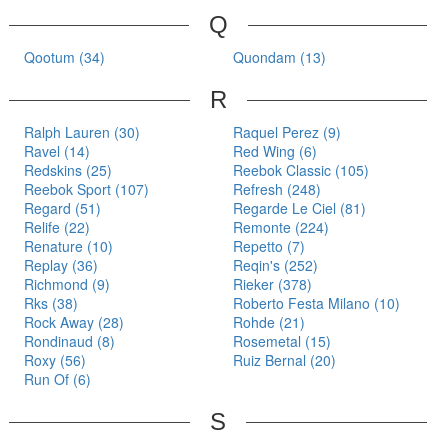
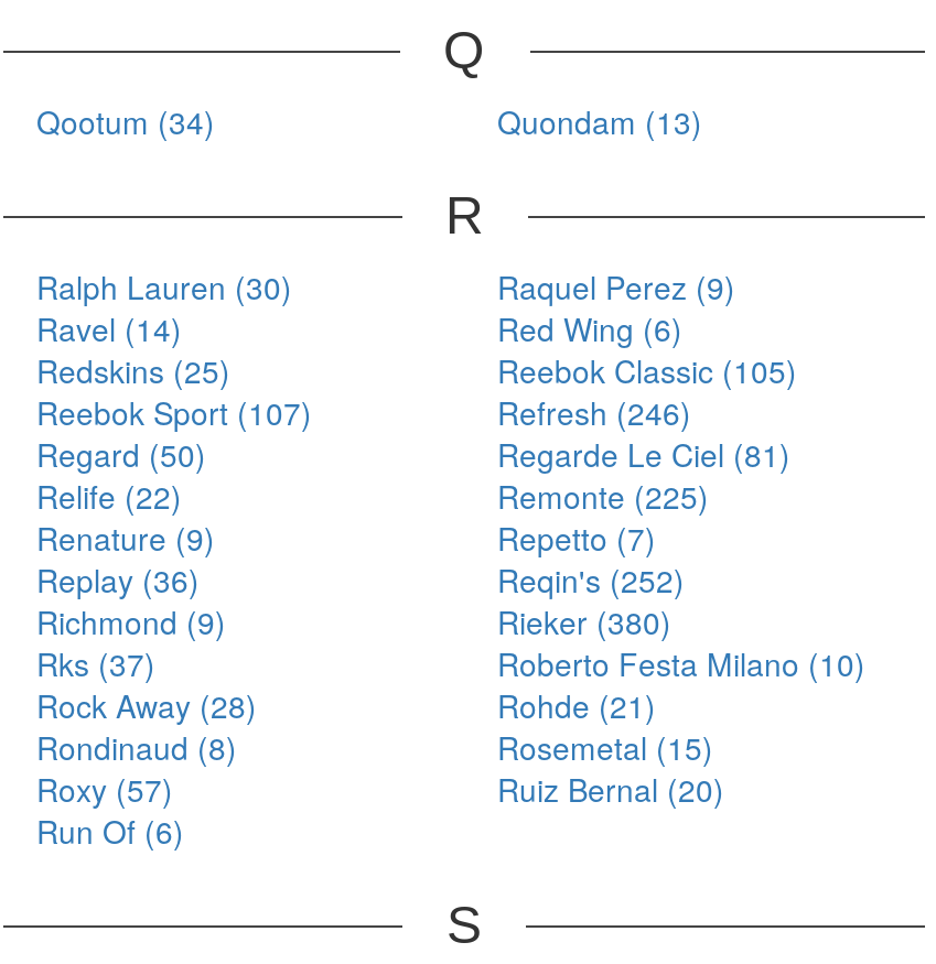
- Refresh (248)
+ Refresh (246)

- Regard (51)
+ Regard (50)

- Remonte (224)
+ Remonte (225)

- Renature (10)
+ Renature (9)

- Rieker (378)
+ Rieker (380)

- Rks (38)
+ Rks (37)

- Roxy (56)
+ Roxy (57)
